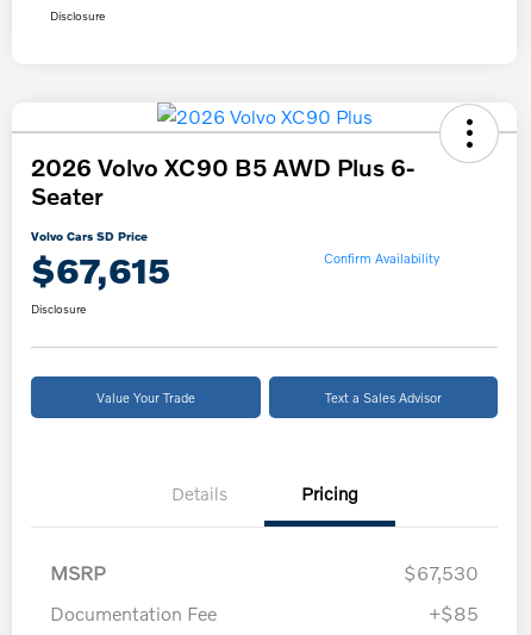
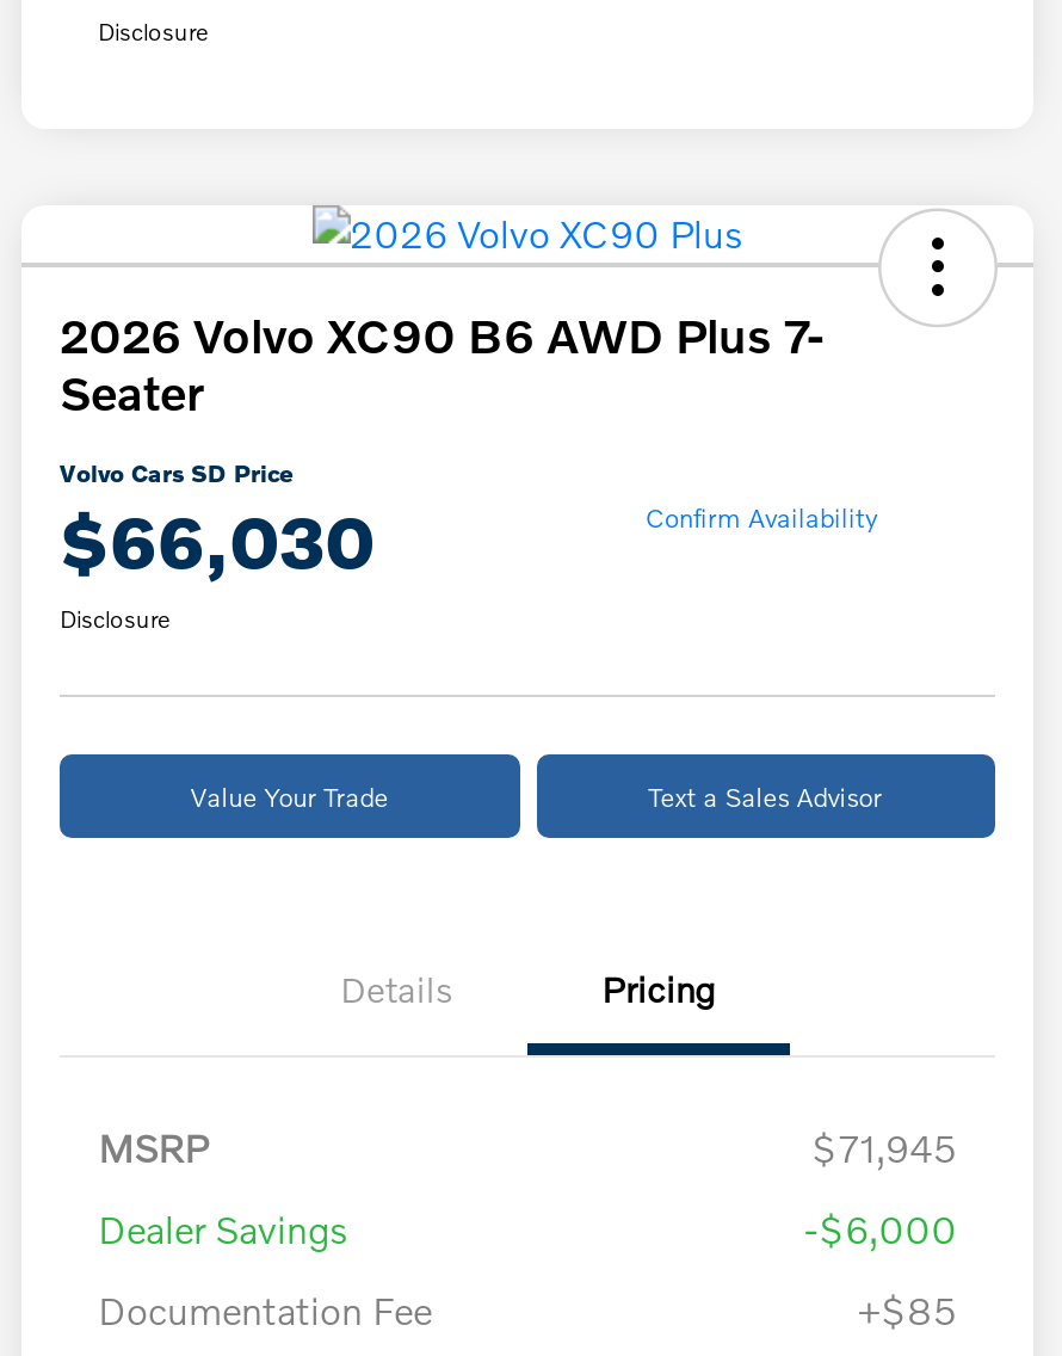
- 2026 Volvo XC90 B5 AWD Plus 6-
+ 2026 Volvo XC90 B6 AWD Plus 7-

- $67,615
+ $66,030

- $67,530
+ $71,945
+ Dealer Savings
+ -$6,000
